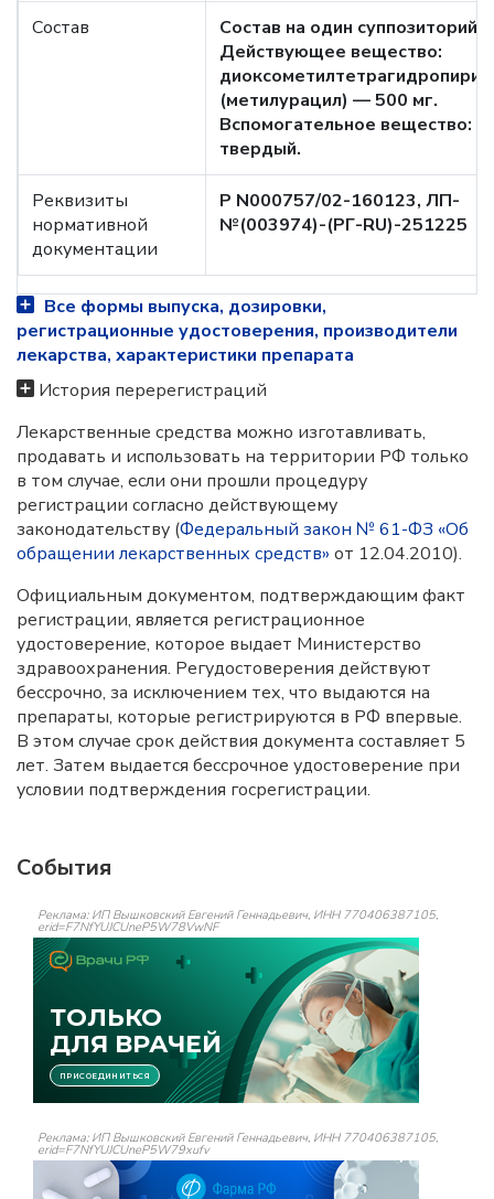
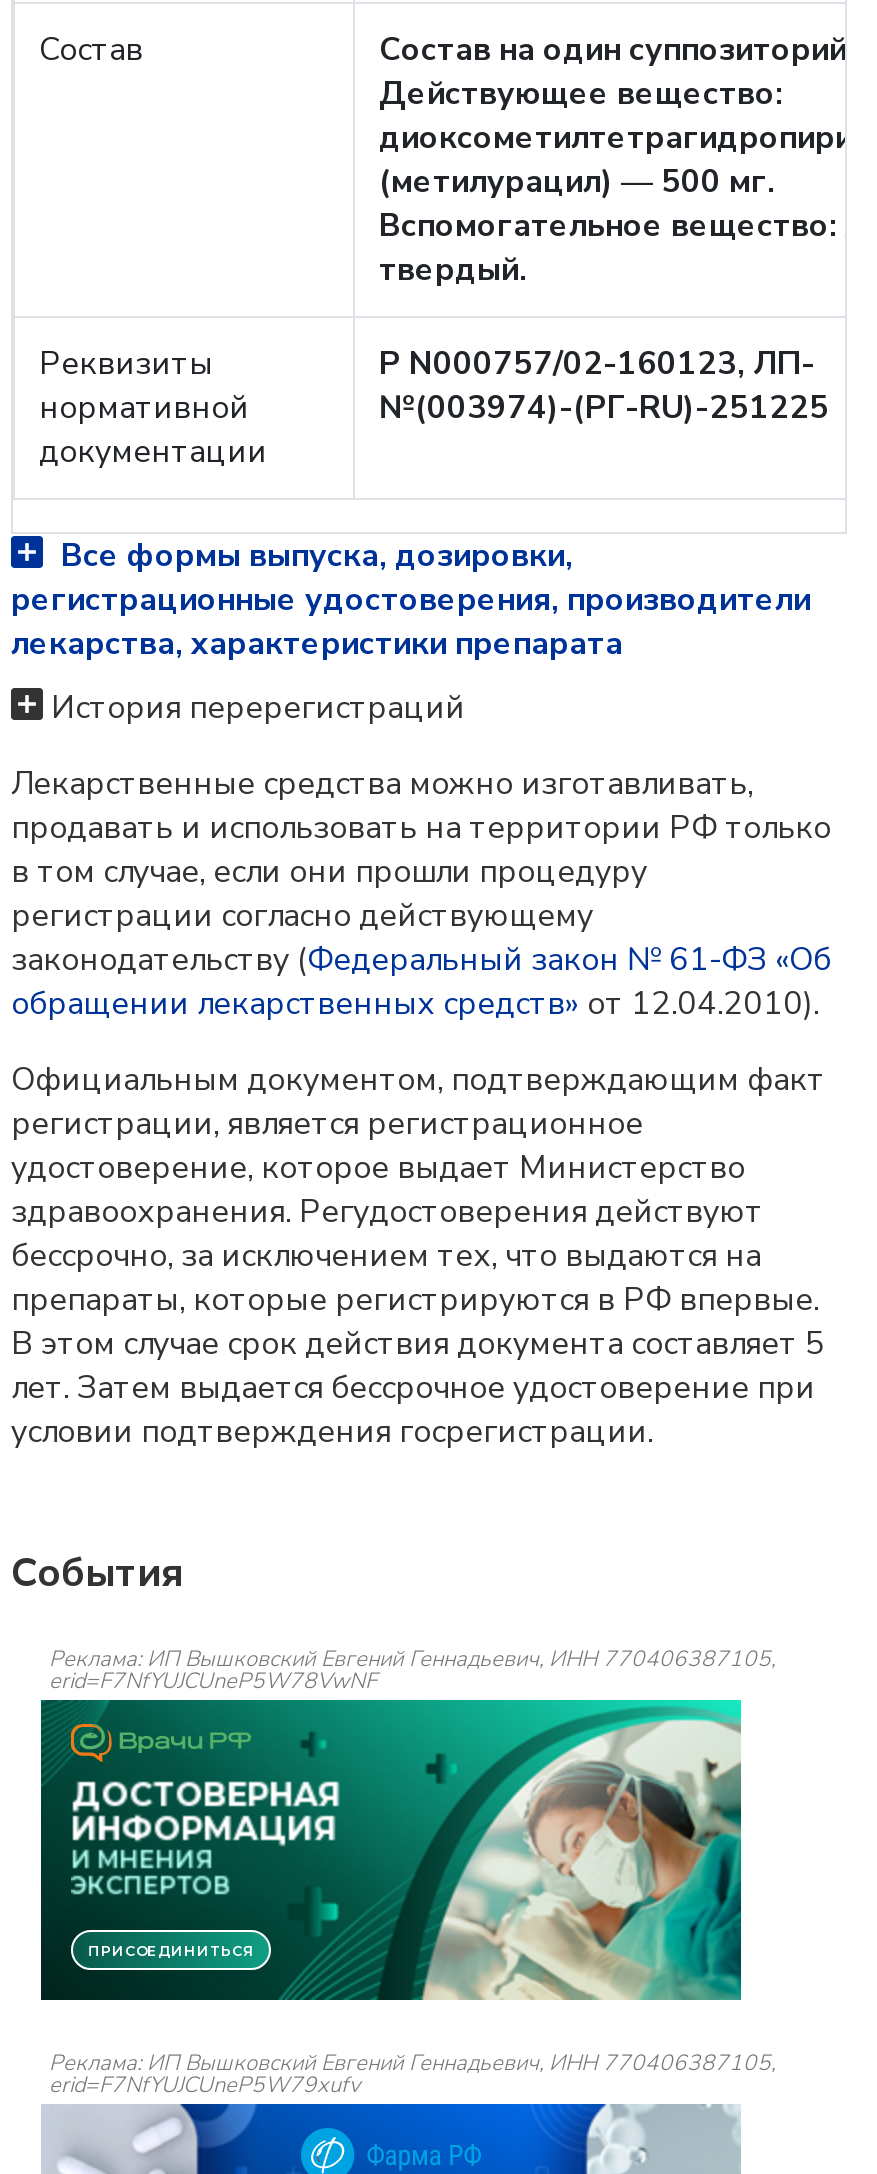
- [image]
+ [image]
